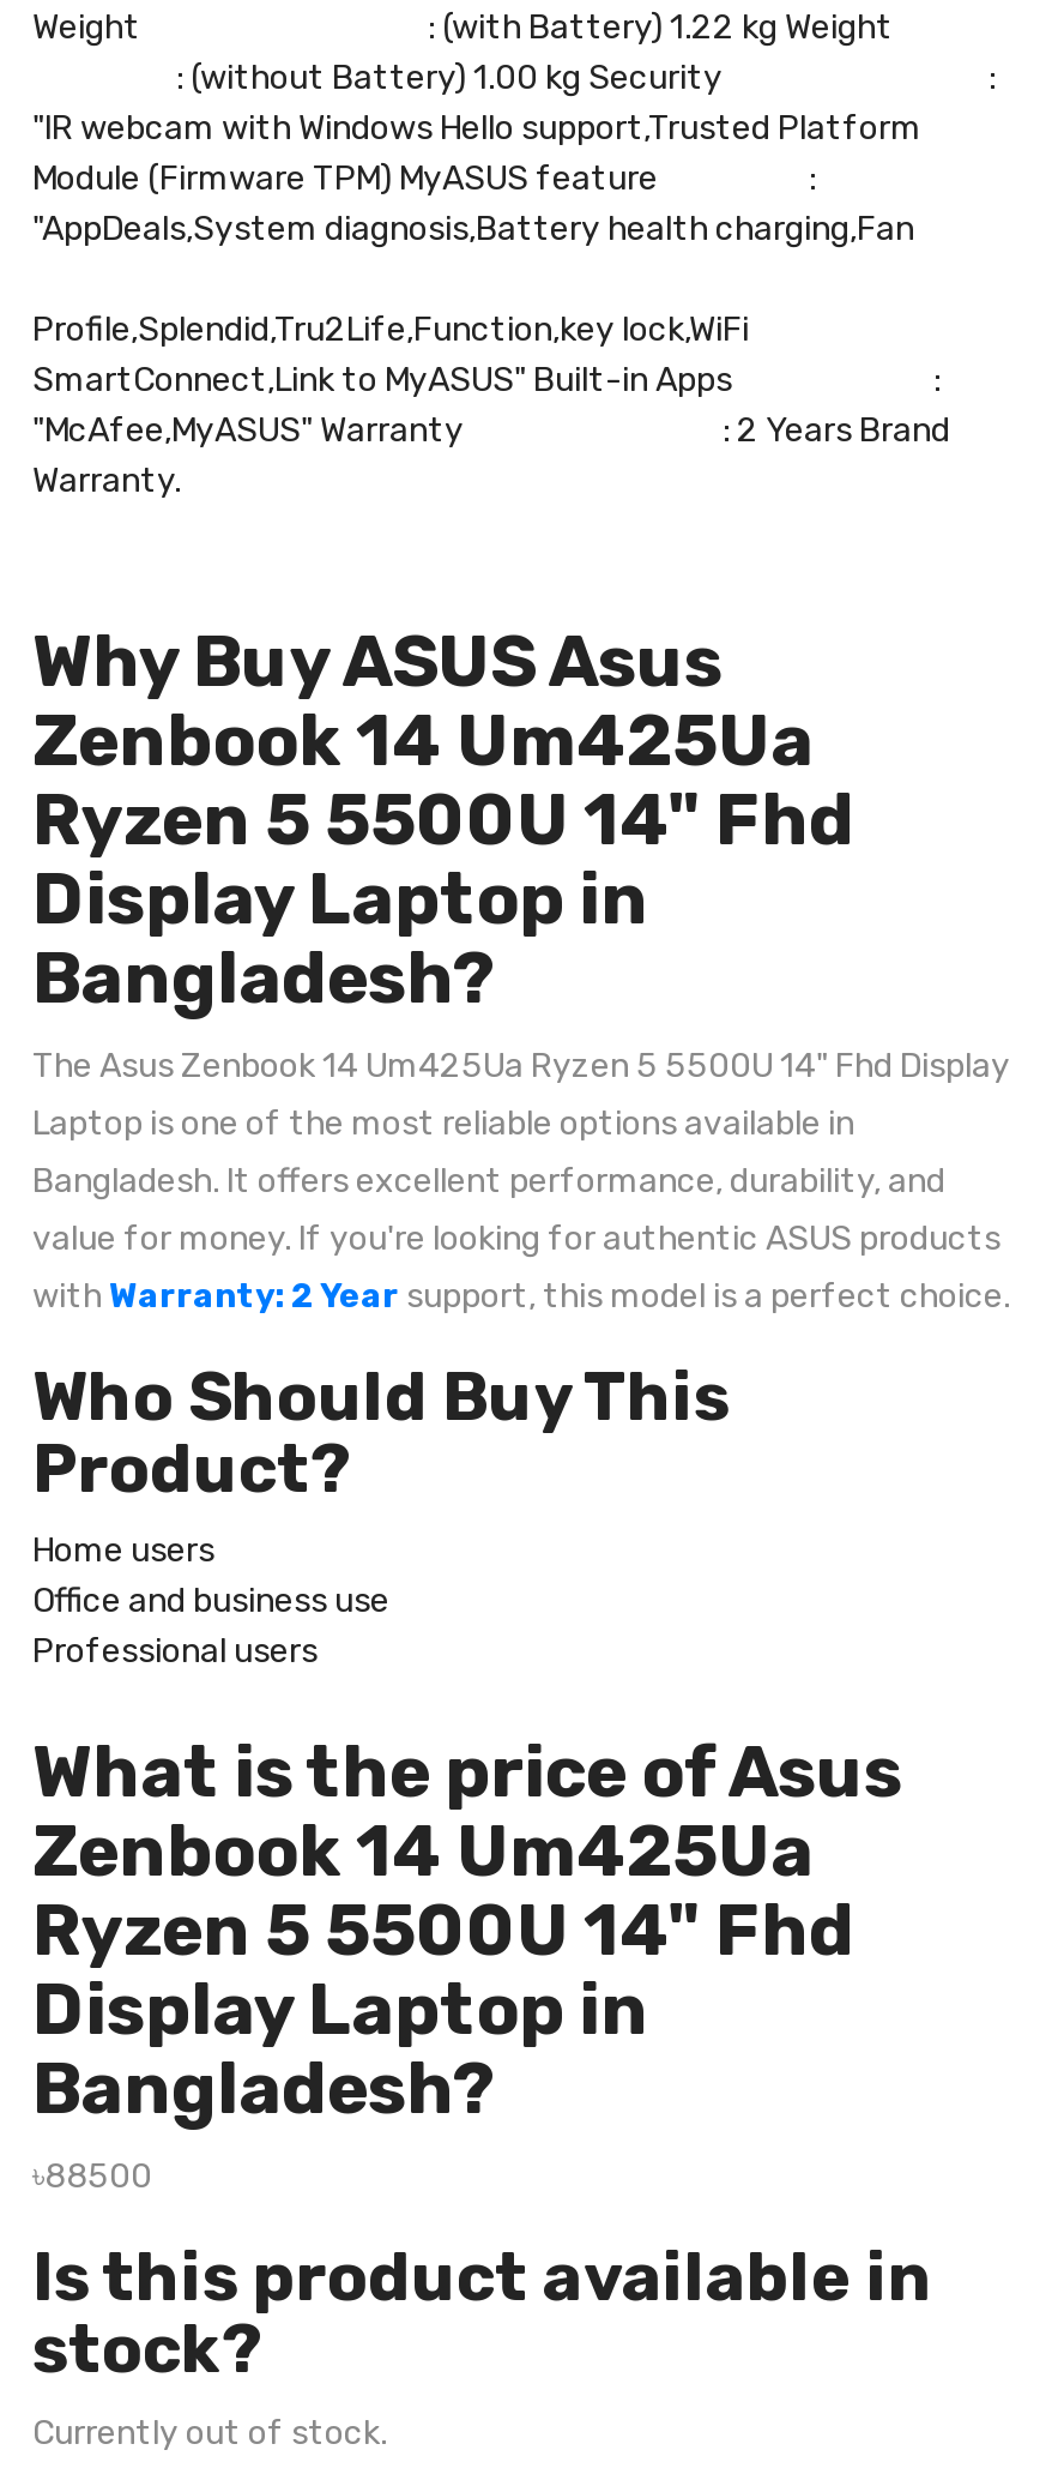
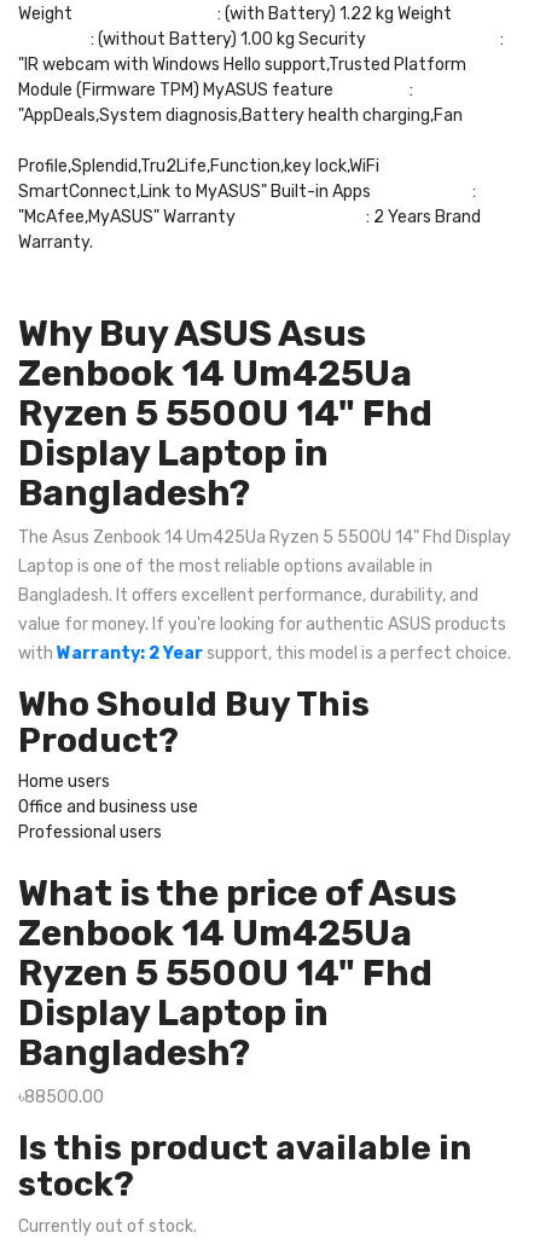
- ৳88500
+ ৳88500.00
